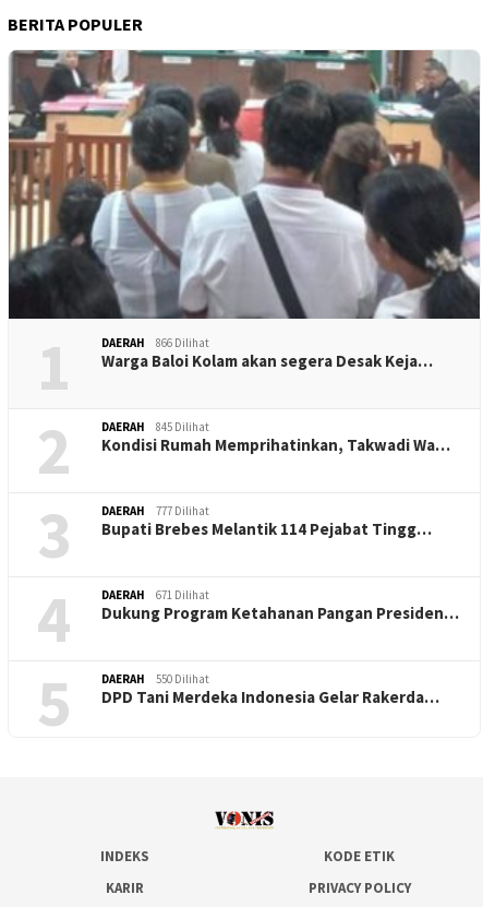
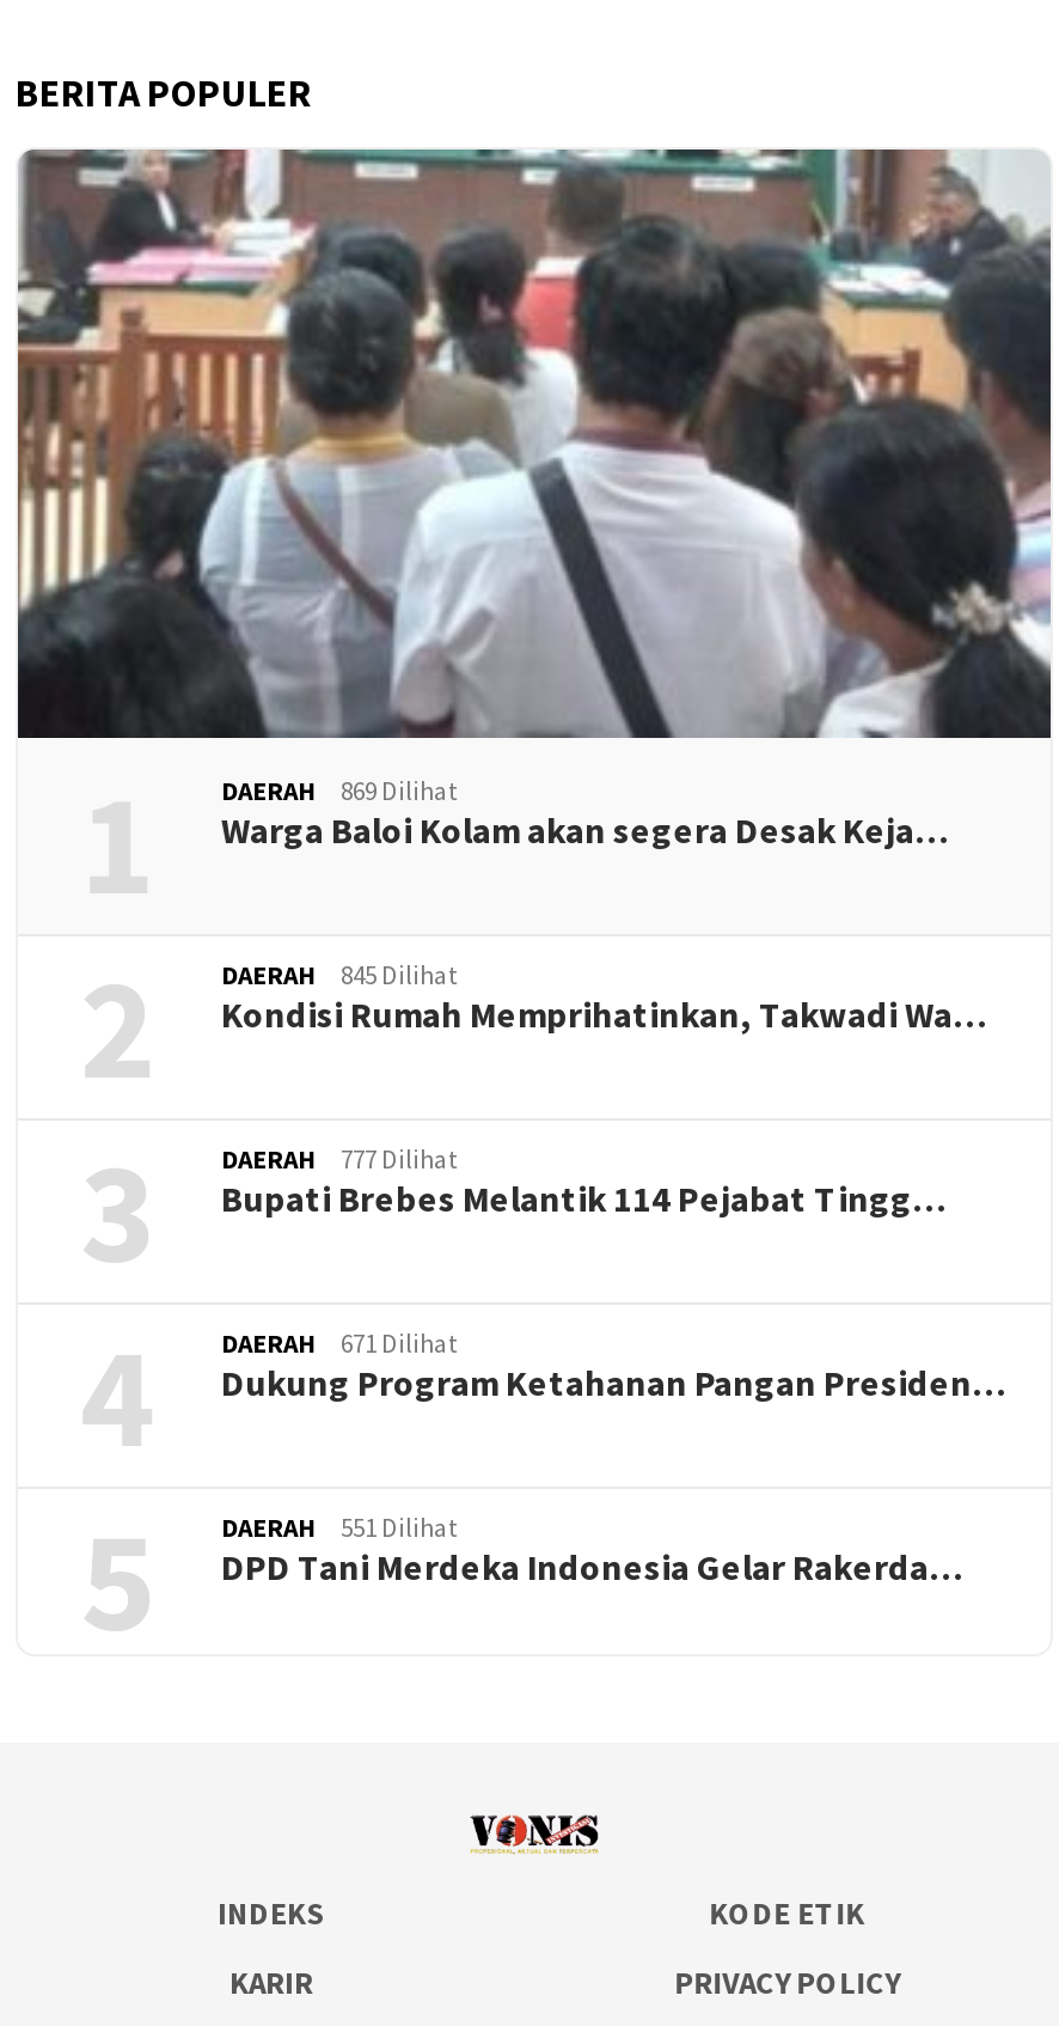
- DAERAH 866 Dilihat
+ DAERAH 869 Dilihat

- DAERAH 550 Dilihat
+ DAERAH 551 Dilihat
